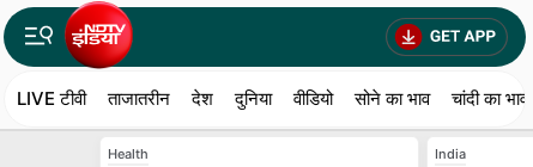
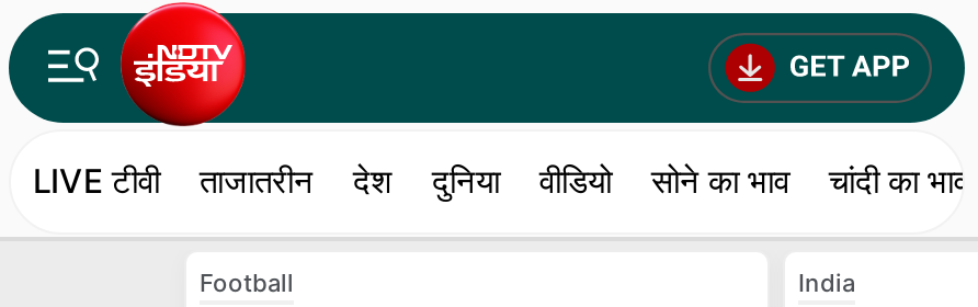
- Health
+ Football
